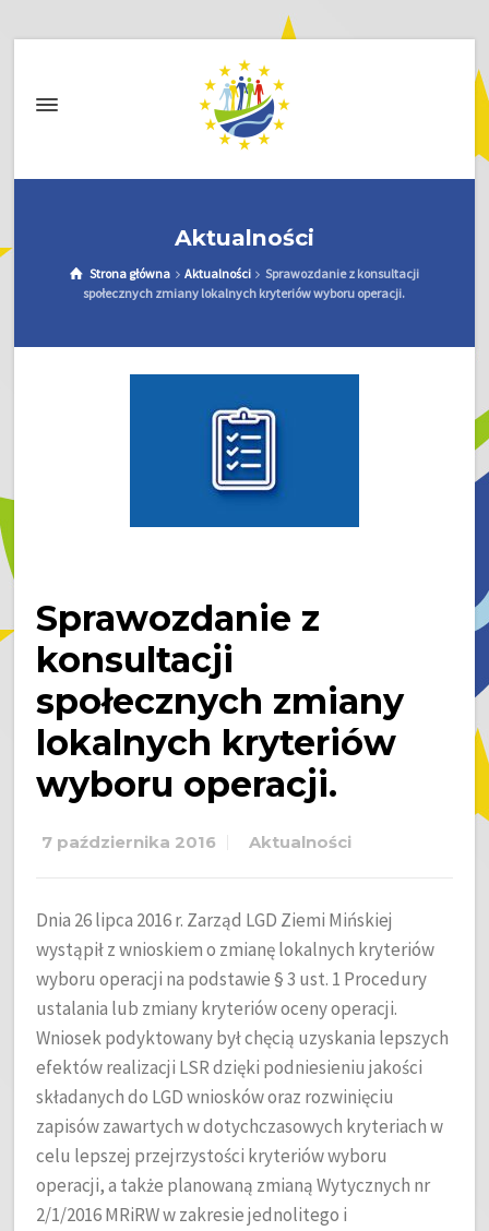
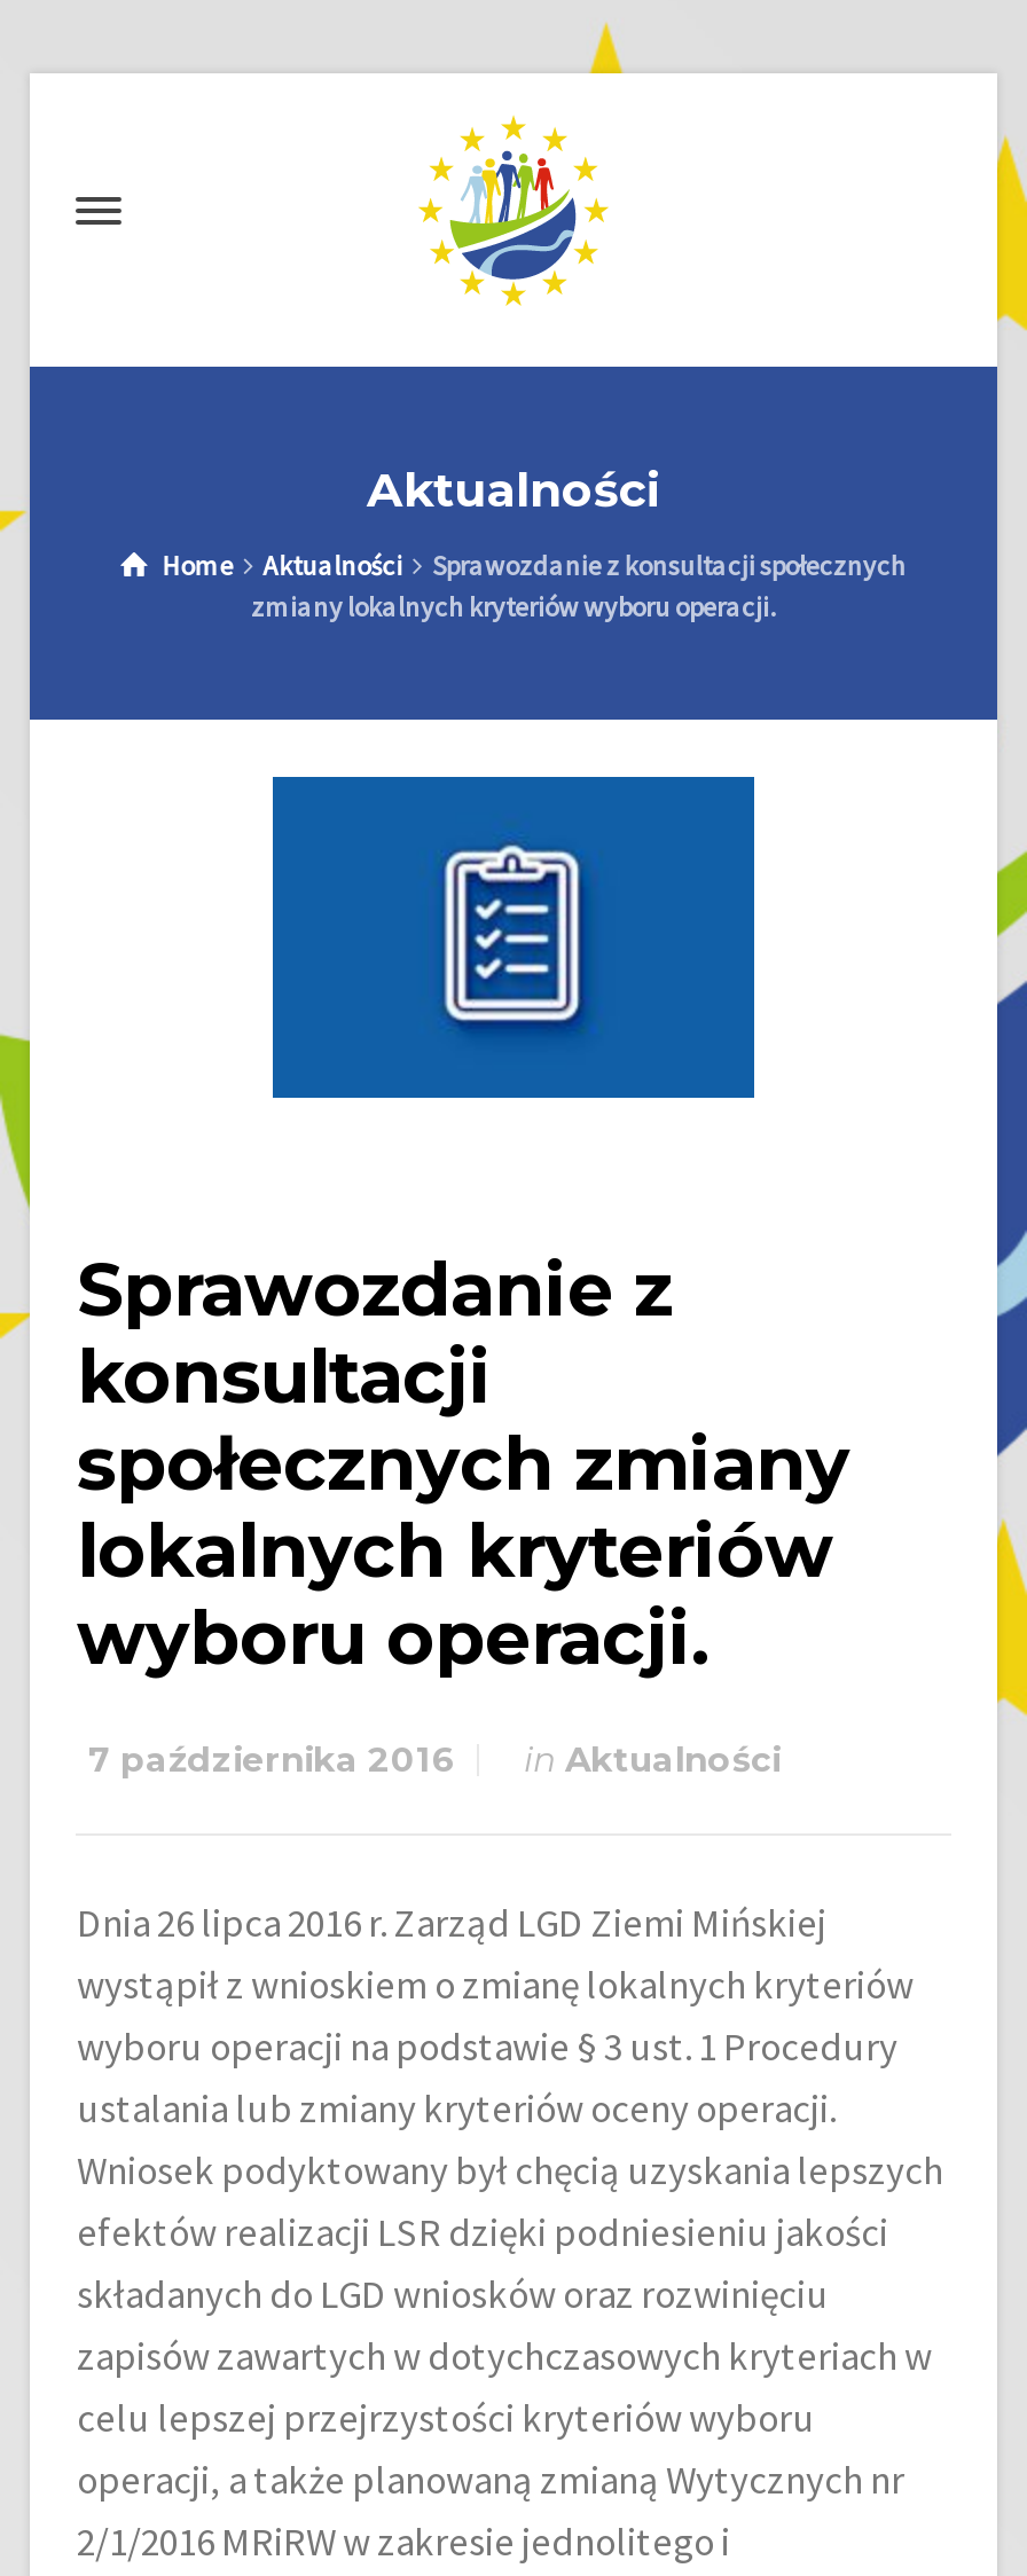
- Strona główna
+ Home

- Aktualności
+ in Aktualności
